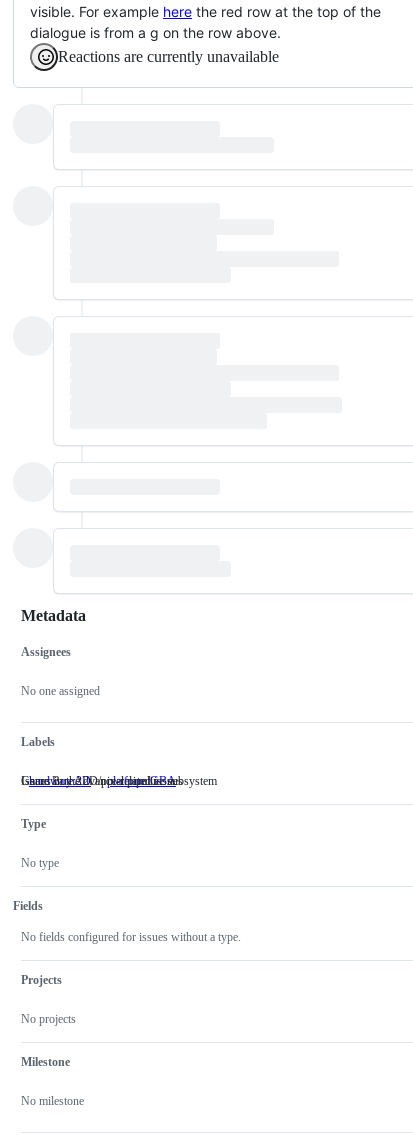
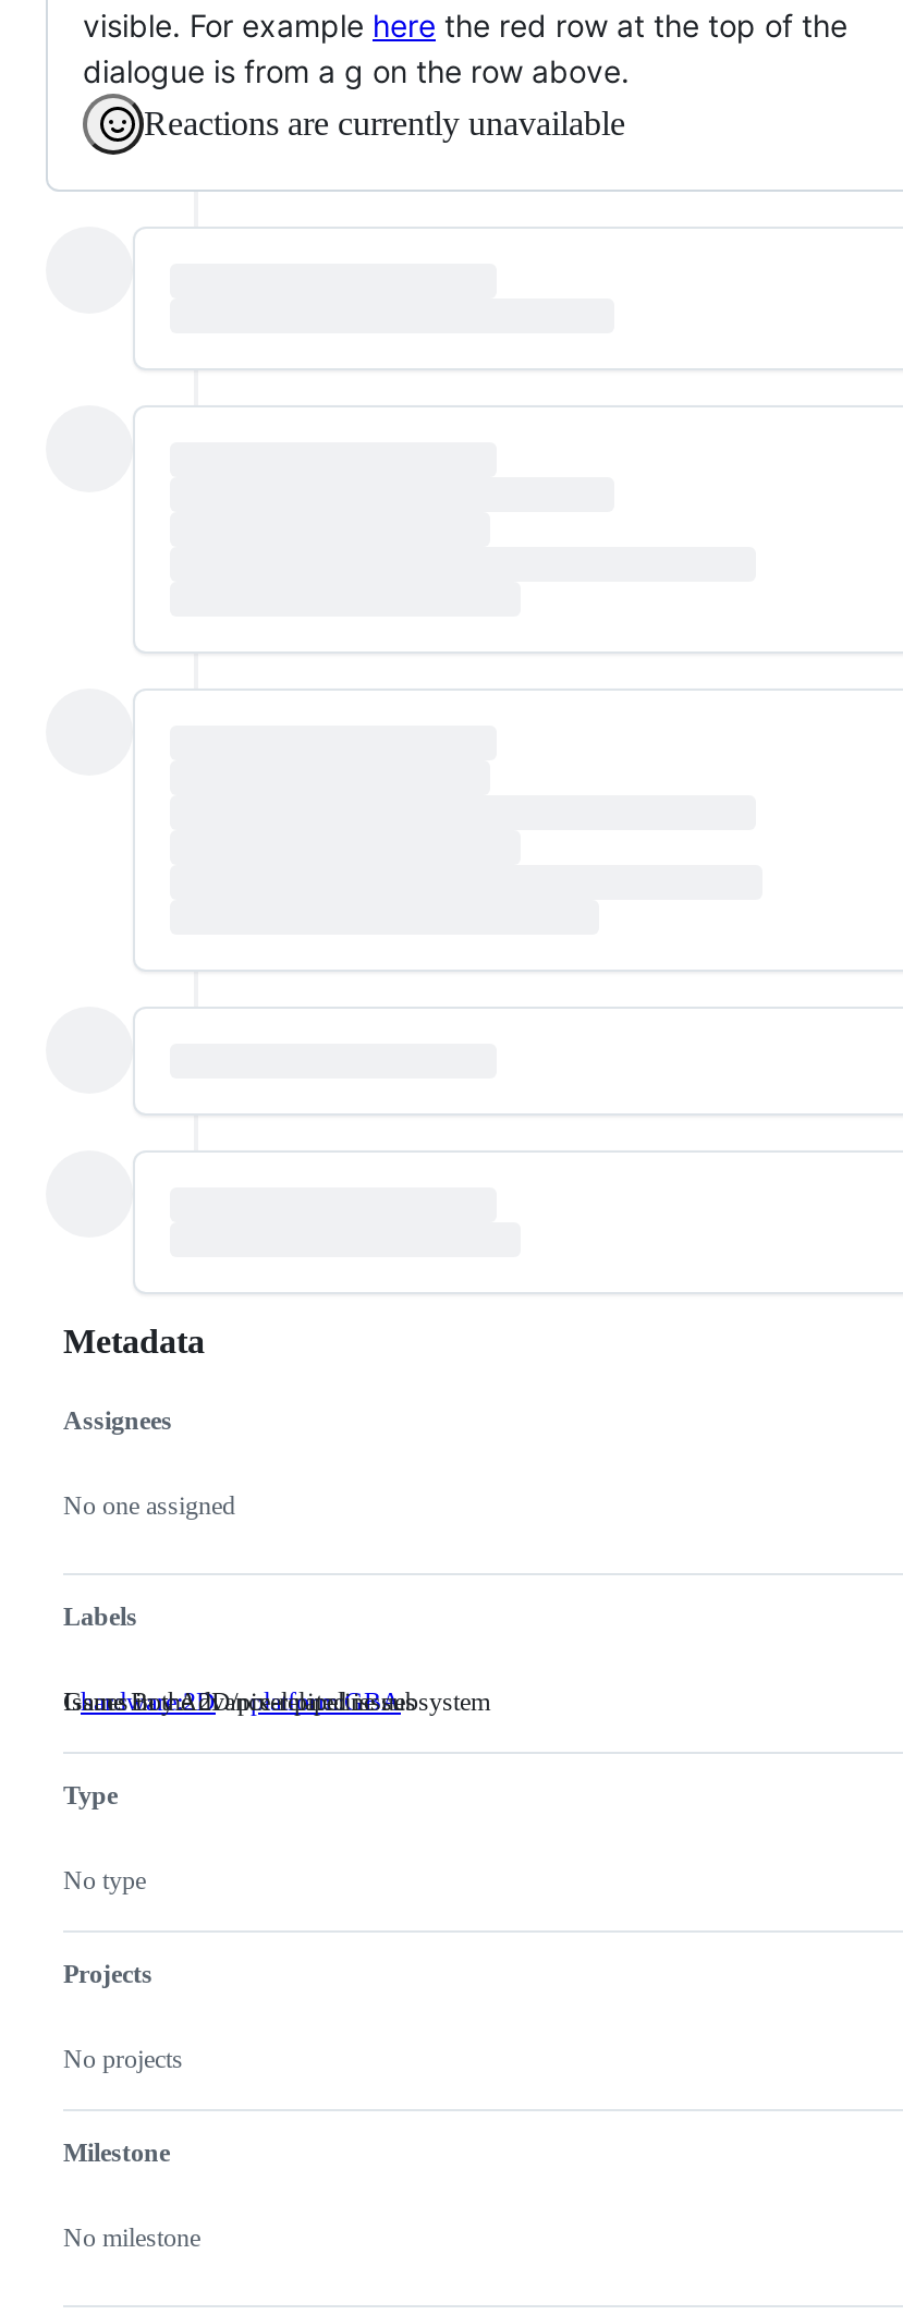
- Fields
- No fields configured for issues without a type.
